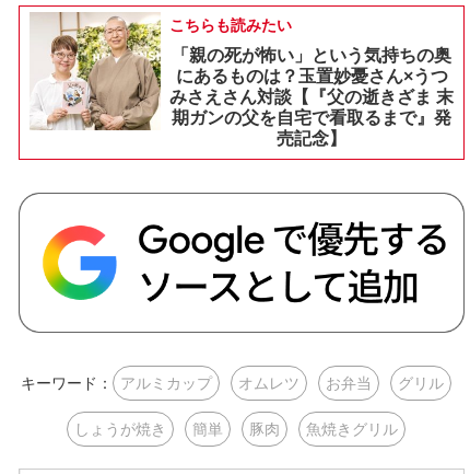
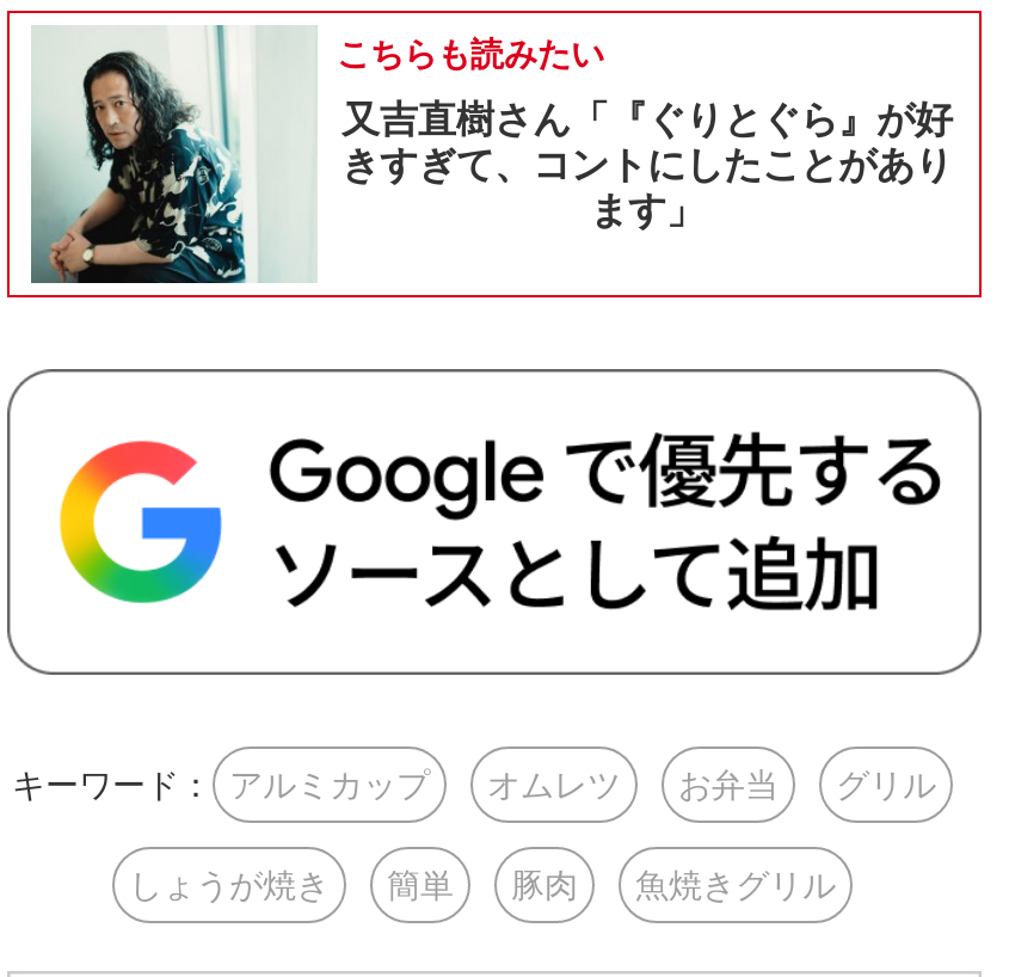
- [image]
- 「親の死が怖い」という気持ちの奥
- にあるものは？玉置妙憂さん×うつ
- みさえさん対談【『父の逝きざま 末
- 期ガンの父を自宅で看取るまで』発
- 売記念】
+ [image]
+ 又吉直樹さん「『ぐりとぐら』が好
+ きすぎて、コントにしたことがあり
+ ます」
